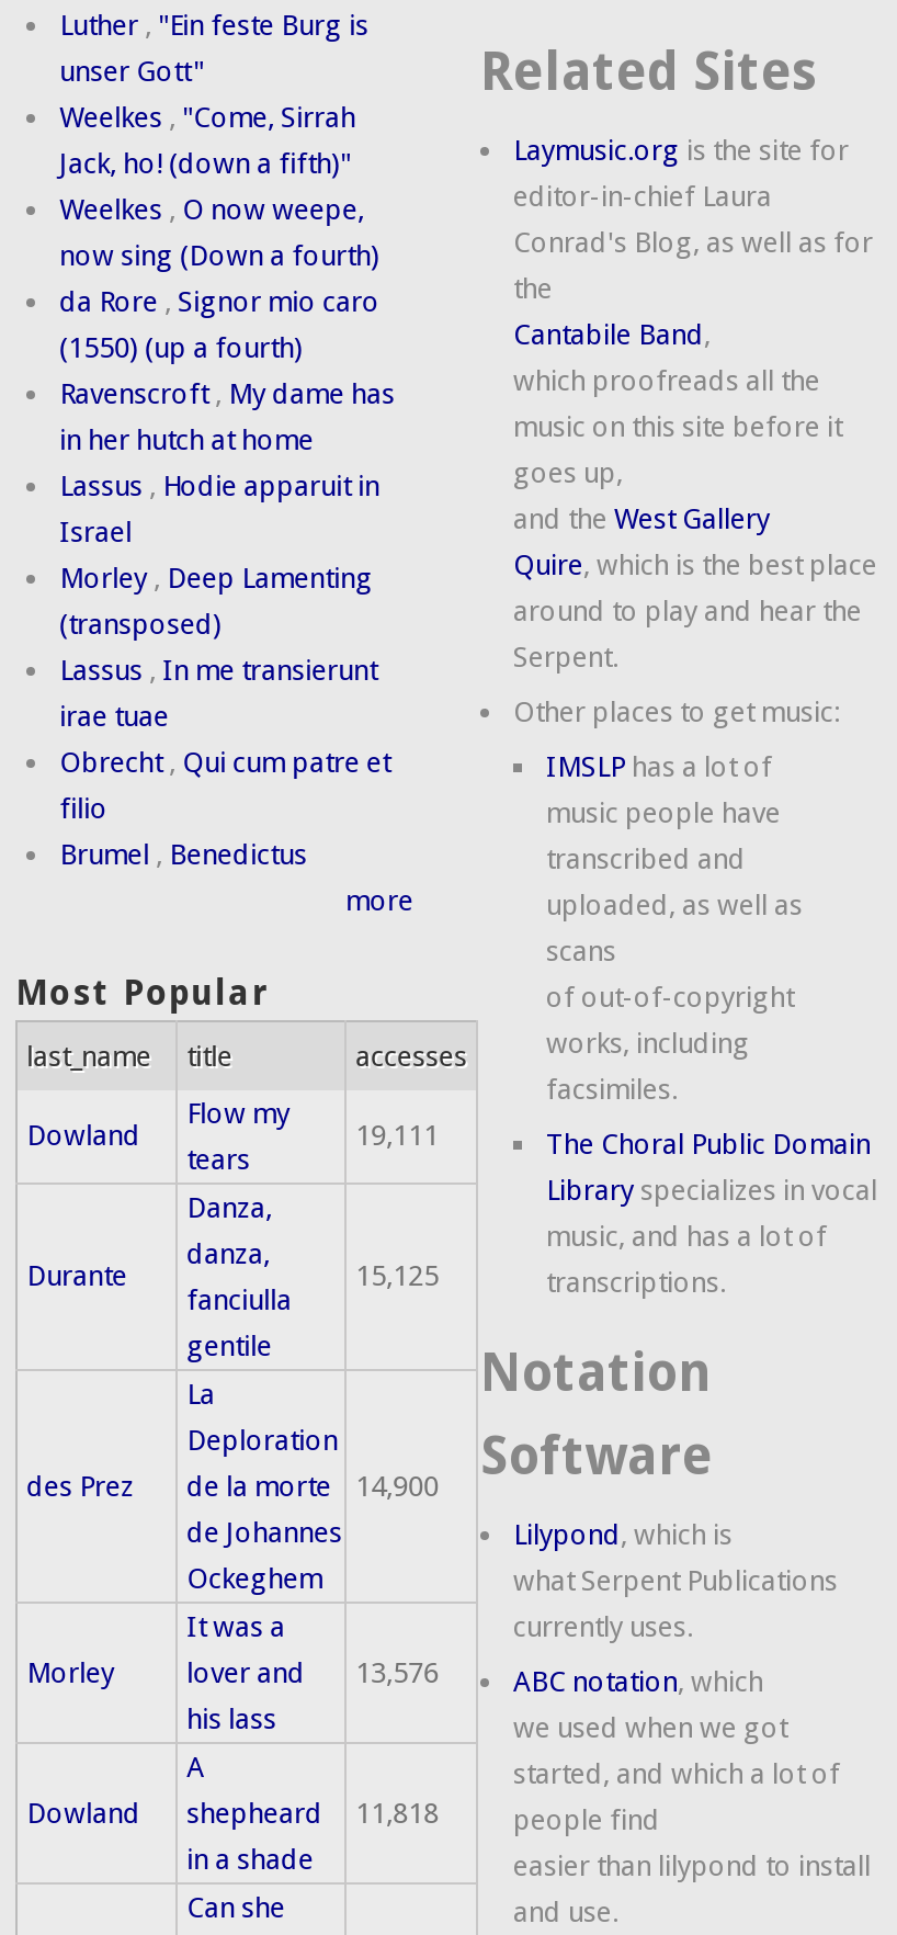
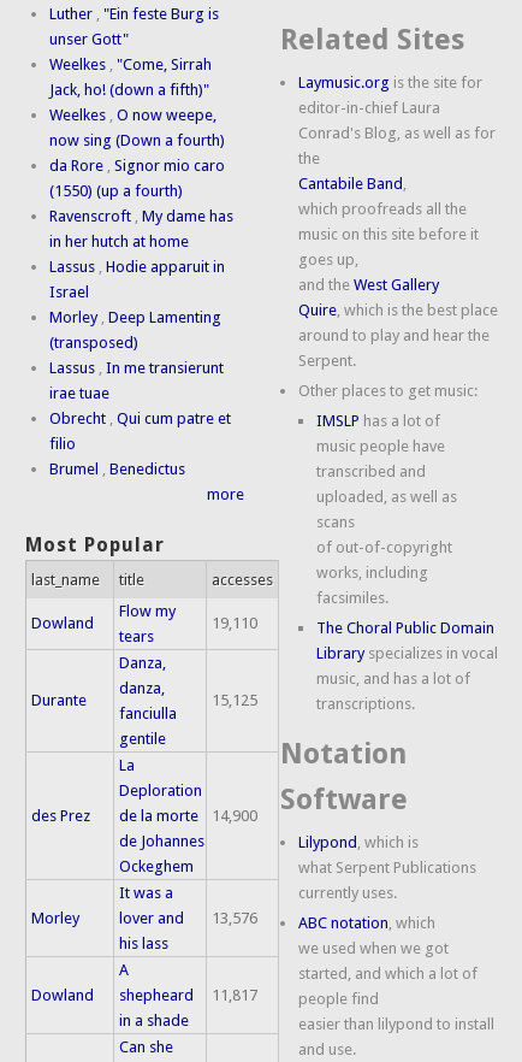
- 19,111
+ 19,110

- Dowland shepheard 11,818
+ Dowland shepheard 11,817
